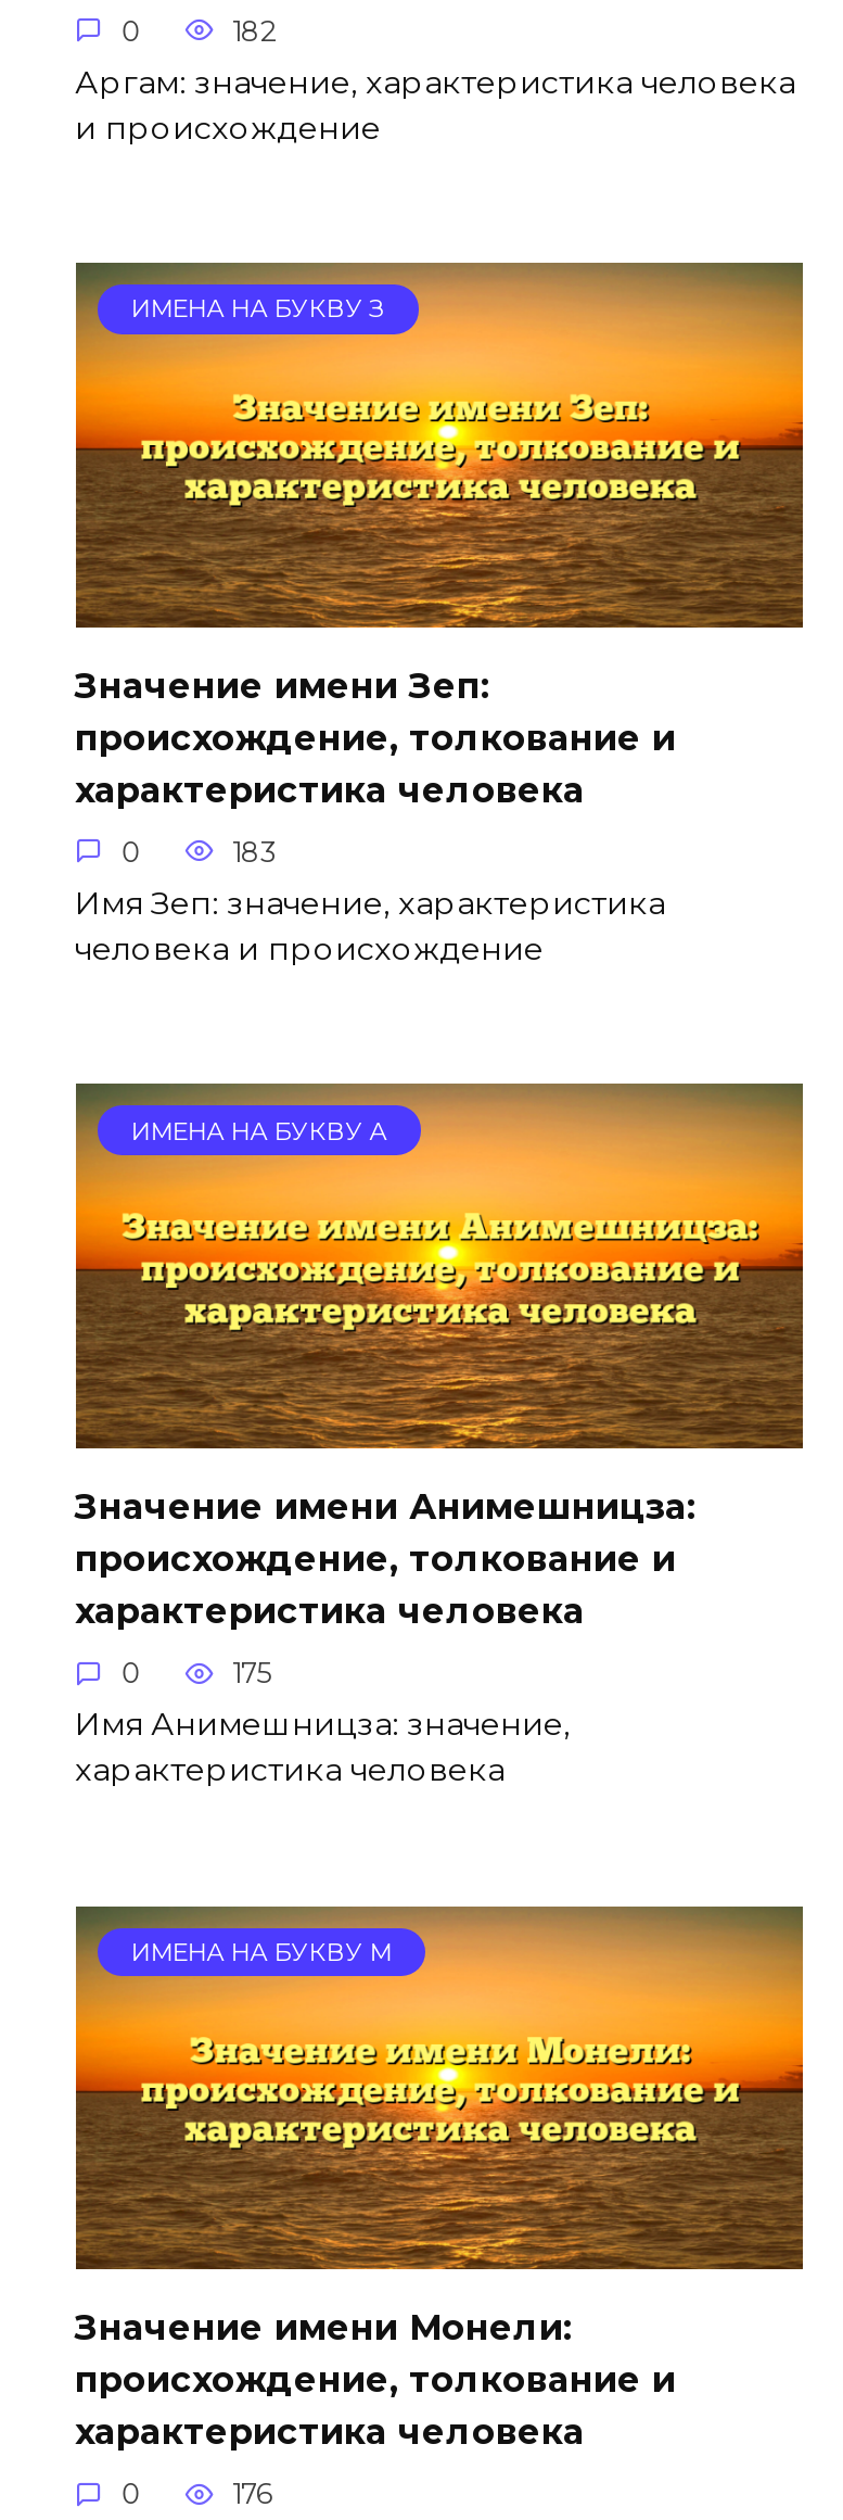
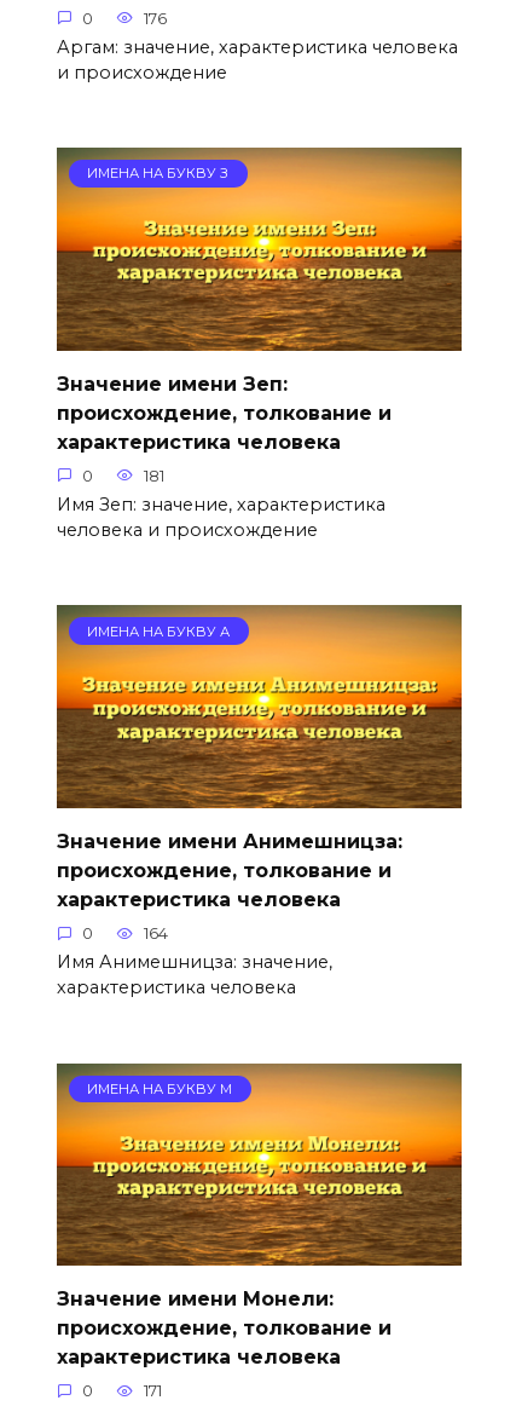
- 182
+ 176

- 183
+ 181

- 175
+ 164

- 176
+ 171
